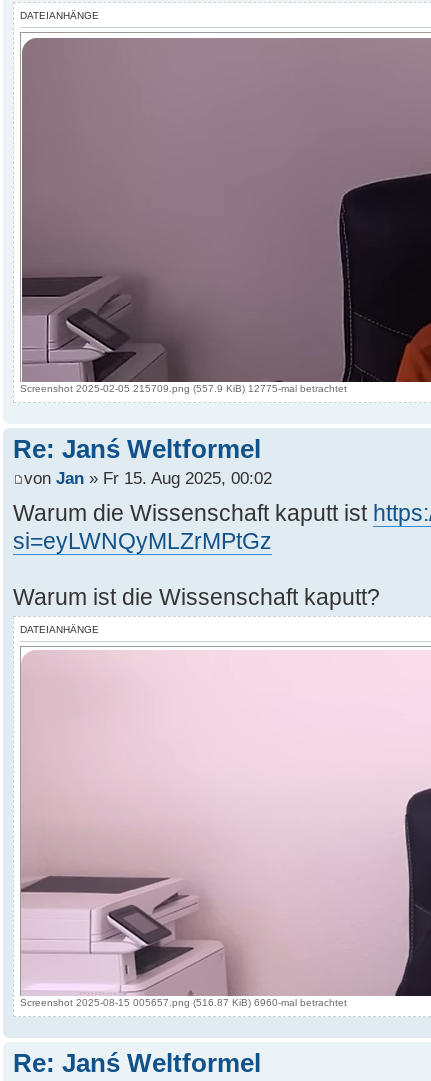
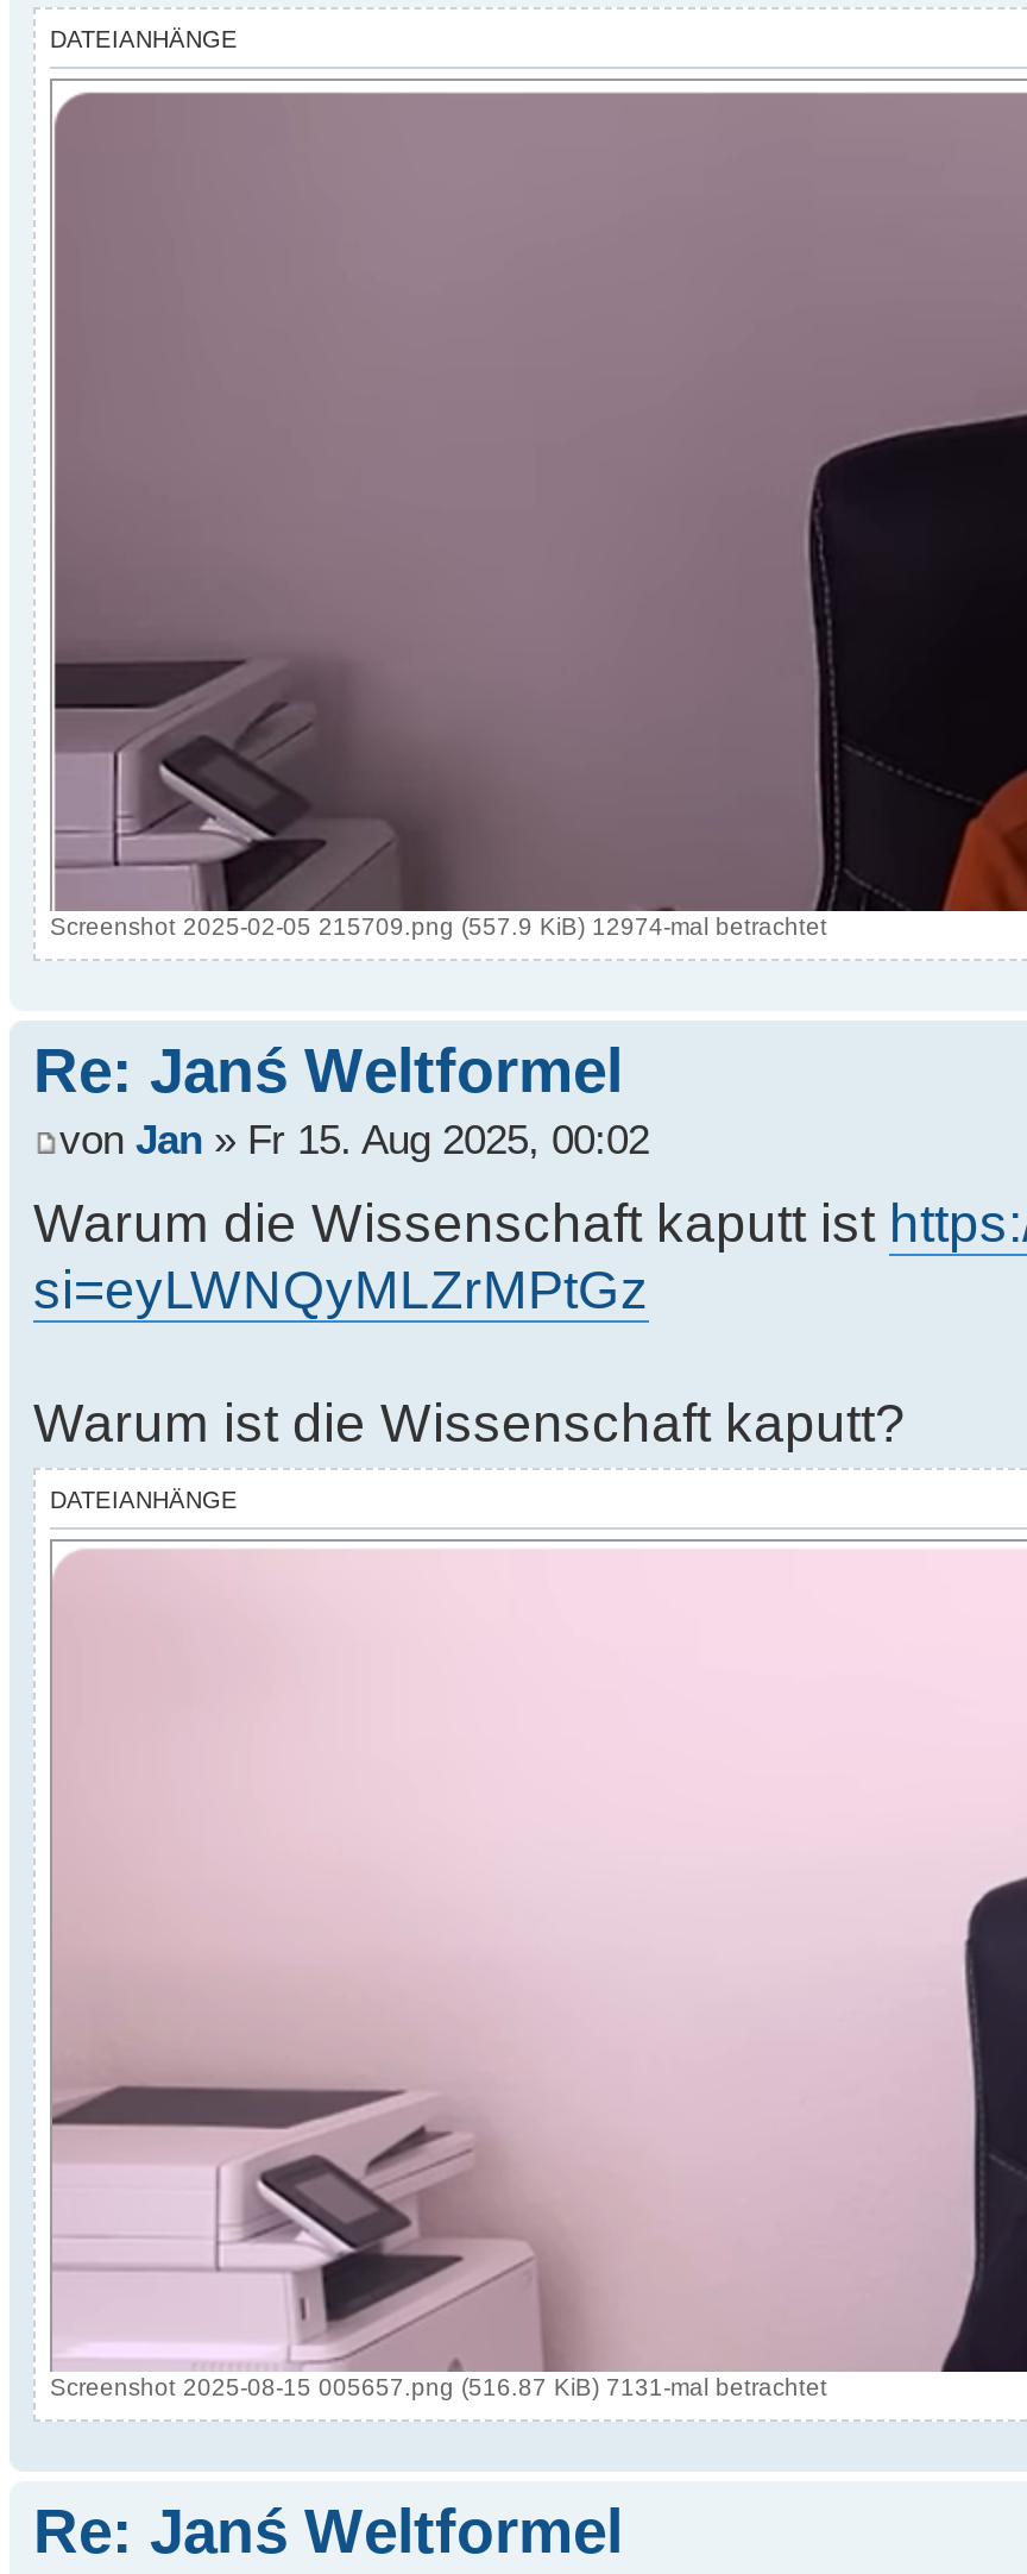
- Screenshot 2025-02-05 215709.png (557.9 KiB) 12775-mal betrachtet
+ Screenshot 2025-02-05 215709.png (557.9 KiB) 12974-mal betrachtet

- Screenshot 2025-08-15 005657.png (516.87 KiB) 6960-mal betrachtet
+ Screenshot 2025-08-15 005657.png (516.87 KiB) 7131-mal betrachtet
